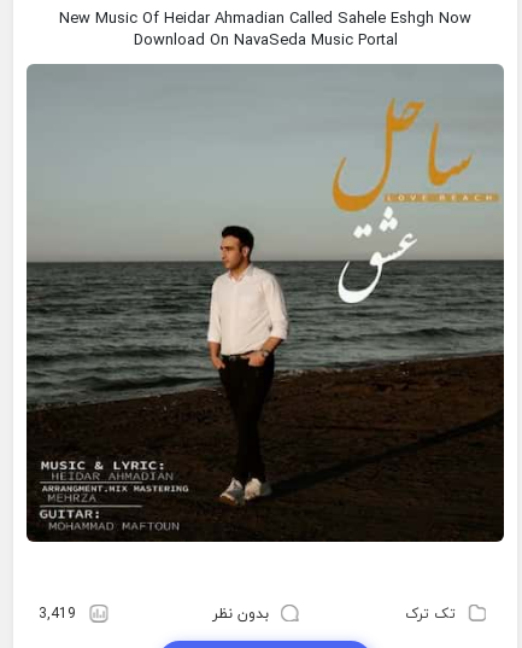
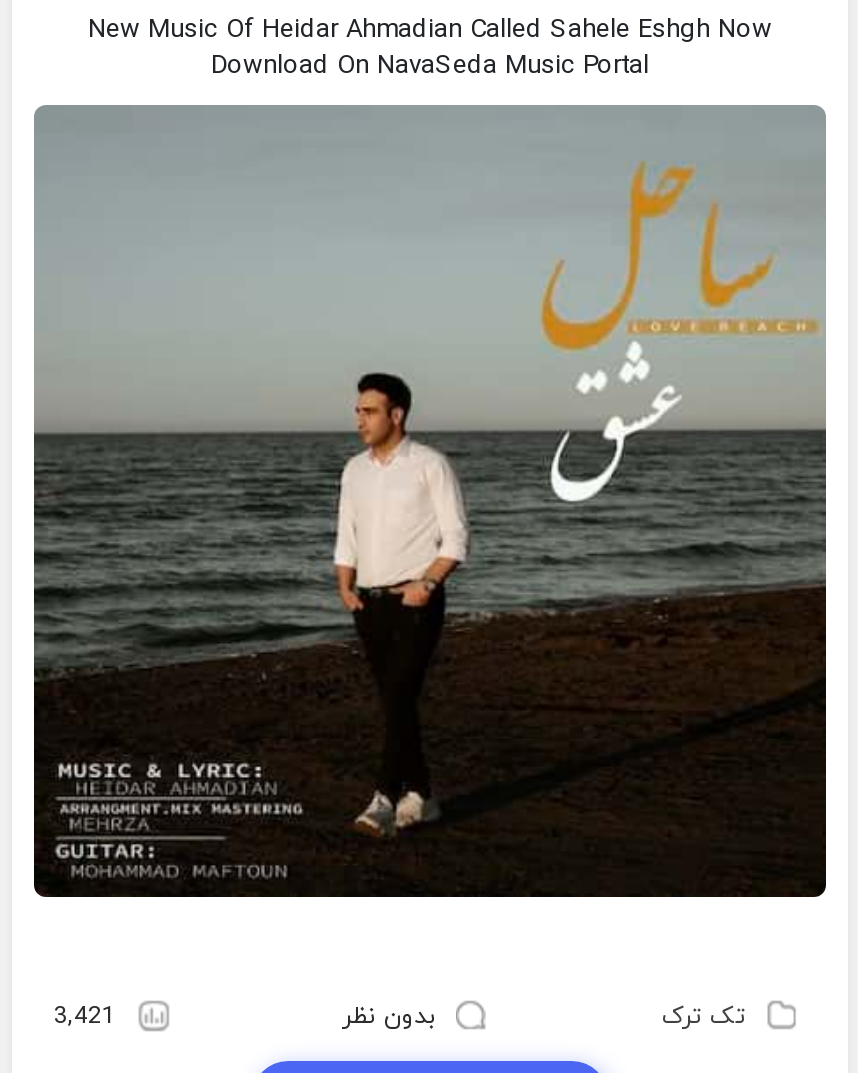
- 3,419
+ 3,421
